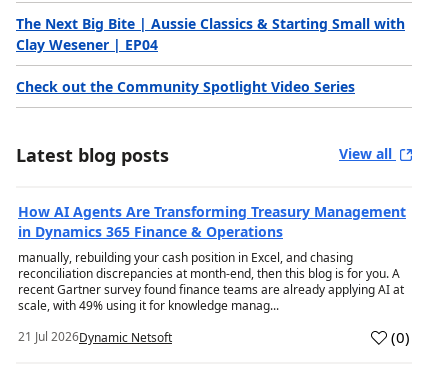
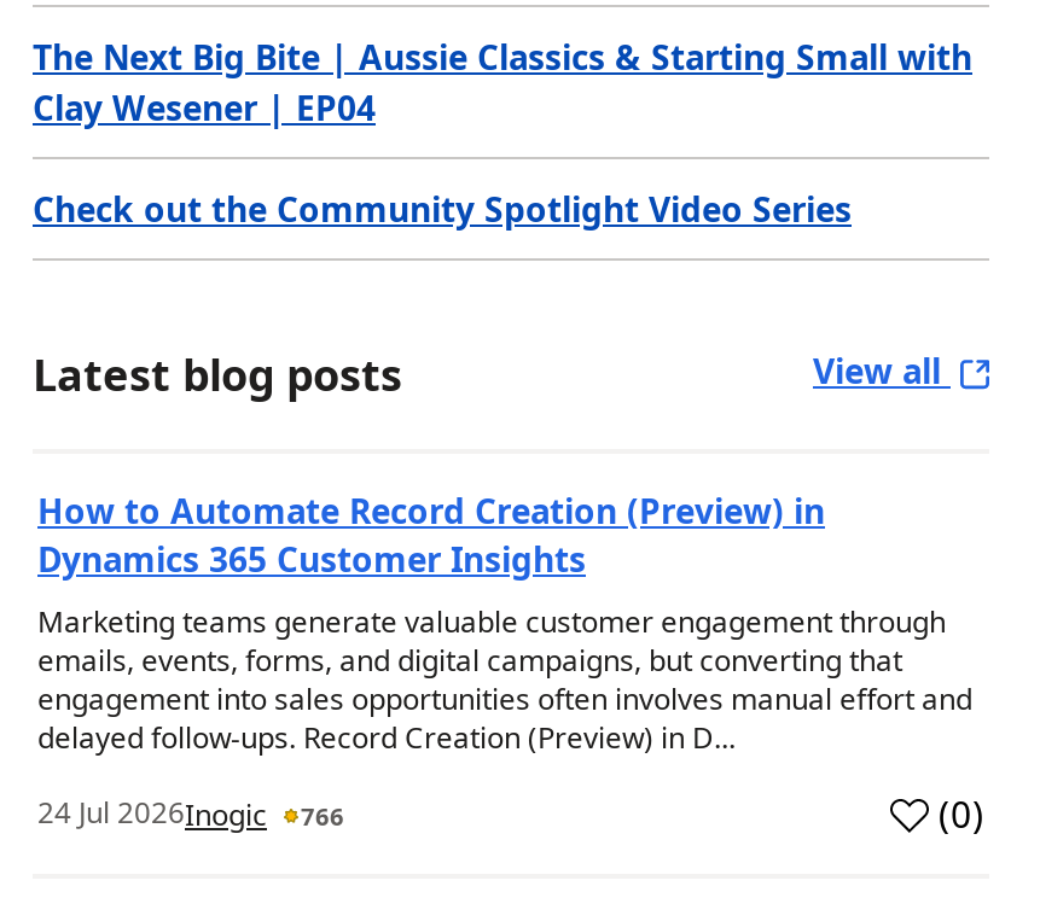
- How AI Agents Are Transforming Treasury Management
- in Dynamics 365 Finance & Operations
- manually, rebuilding your cash position in Excel, and chasing
- reconciliation discrepancies at month-end, then this blog is for you. A
- recent Gartner survey found finance teams are already applying AI at
- scale, with 49% using it for knowledge manag...
+ How to Automate Record Creation (Preview) in
+ Dynamics 365 Customer Insights
+ Marketing teams generate valuable customer engagement through
+ emails, events, forms, and digital campaigns, but converting that
+ engagement into sales opportunities often involves manual effort and
+ delayed follow-ups. Record Creation (Preview) in D...

- 21 Jul 2026Dynamic Netsoft
+ 24 Jul 2026Inogic
+ 766
